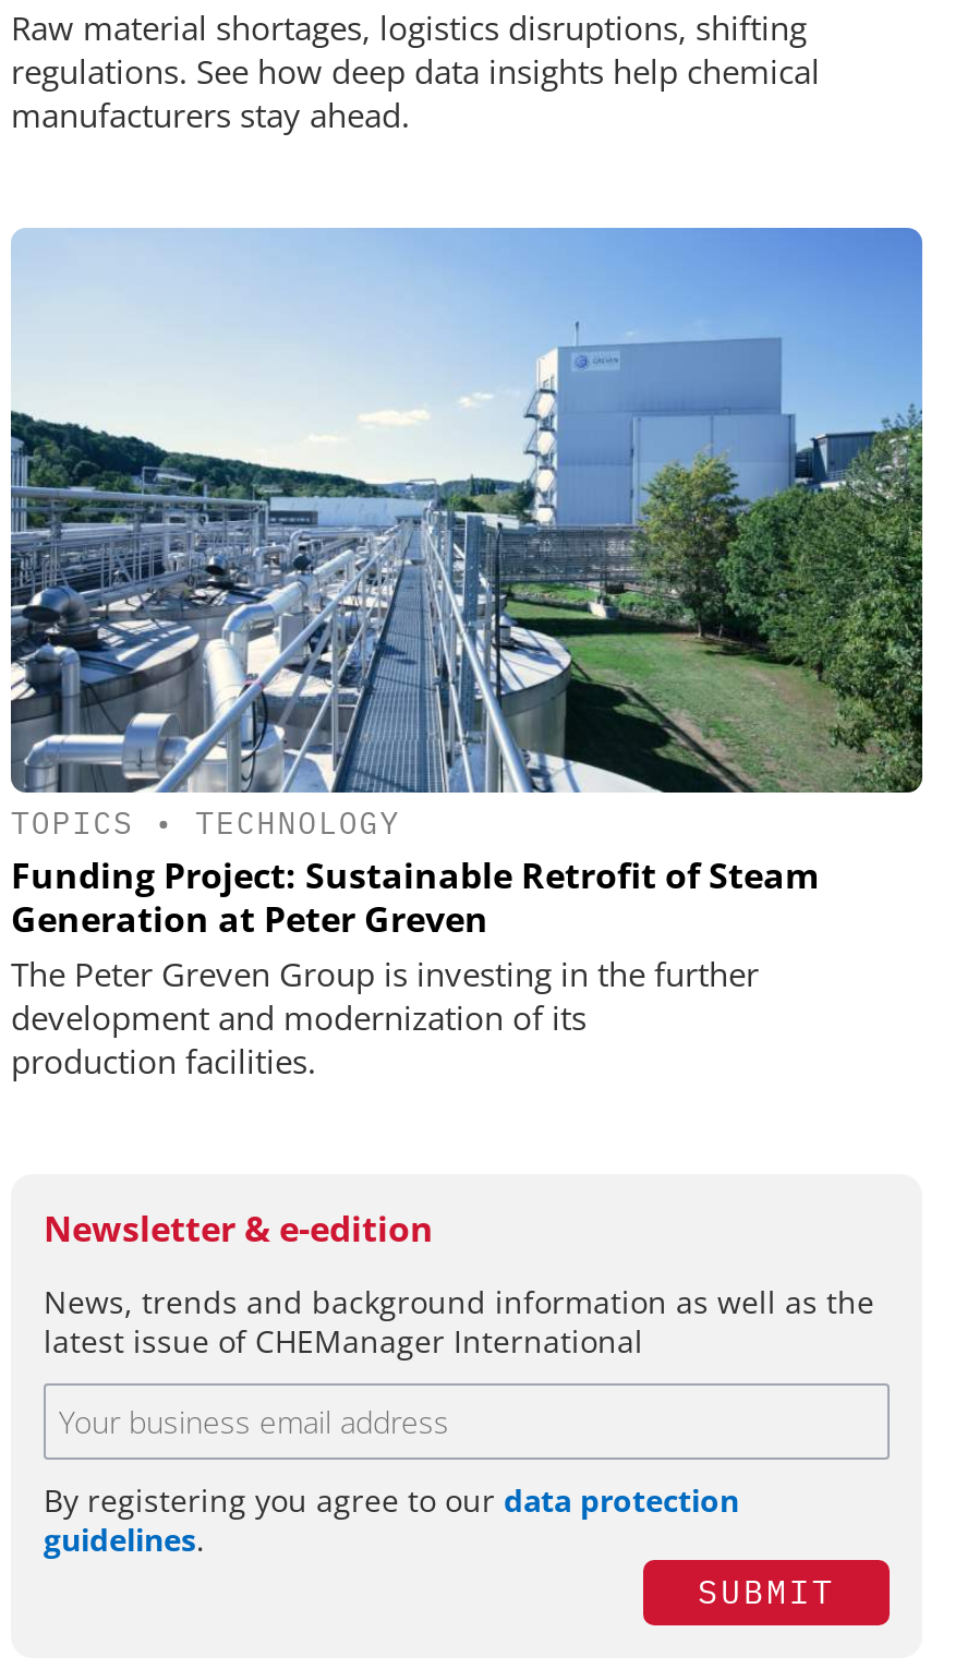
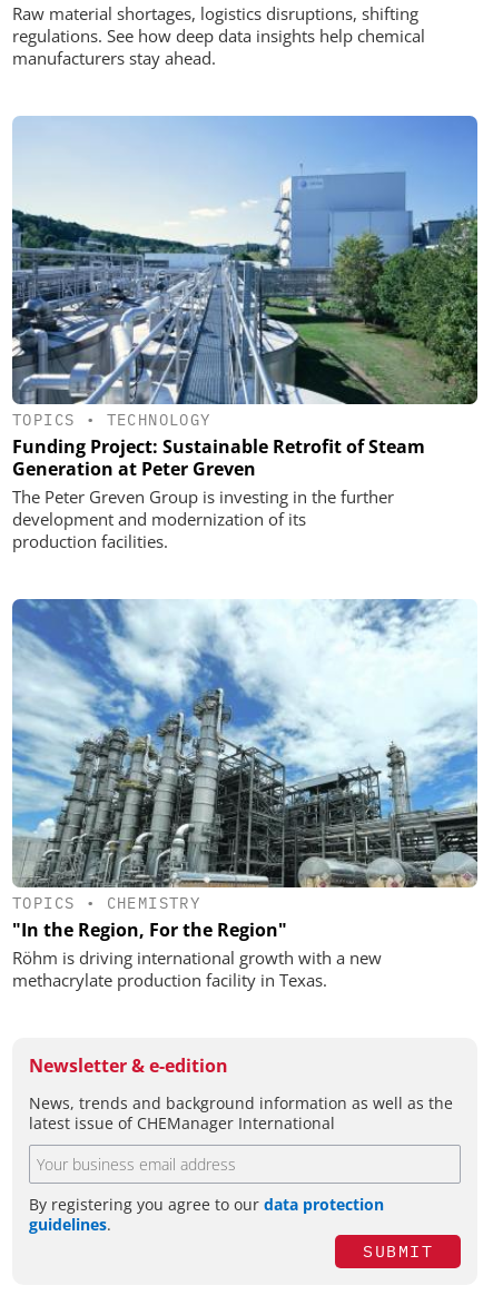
+ [image]
+ TOPICS • CHEMISTRY
+ "In the Region, For the Region"
+ Röhm is driving international growth with a new
+ methacrylate production facility in Texas.
